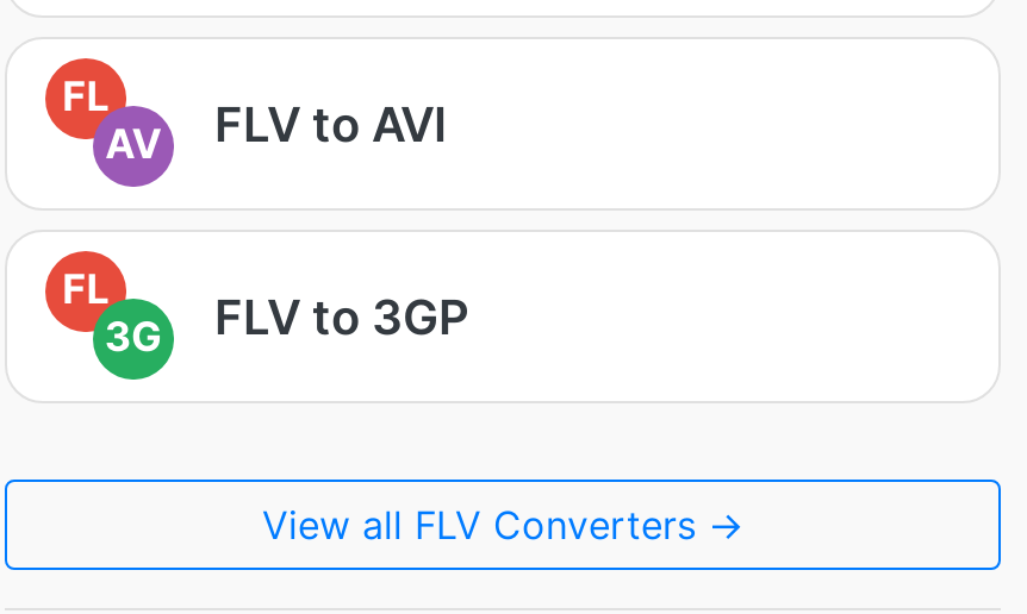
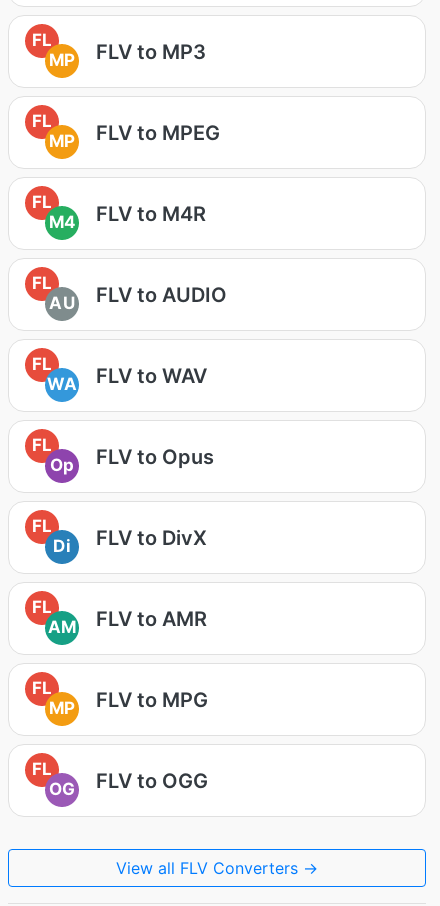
- AV
- FLV to AVI
+ MP
+ FLV to MP3

- 3G
- FLV to 3GP
+ MP
+ FLV to MPEG
+ FL
+ M4
+ FLV to M4R
+ FL
+ AU
+ FLV to AUDIO
+ FL
+ WA
+ FLV to WAV
+ FL
+ Op
+ FLV to Opus
+ FL
+ Di
+ FLV to DivX
+ FL
+ AM
+ FLV to AMR
+ FL
+ MP
+ FLV to MPG
+ FL
+ OG
+ FLV to OGG
